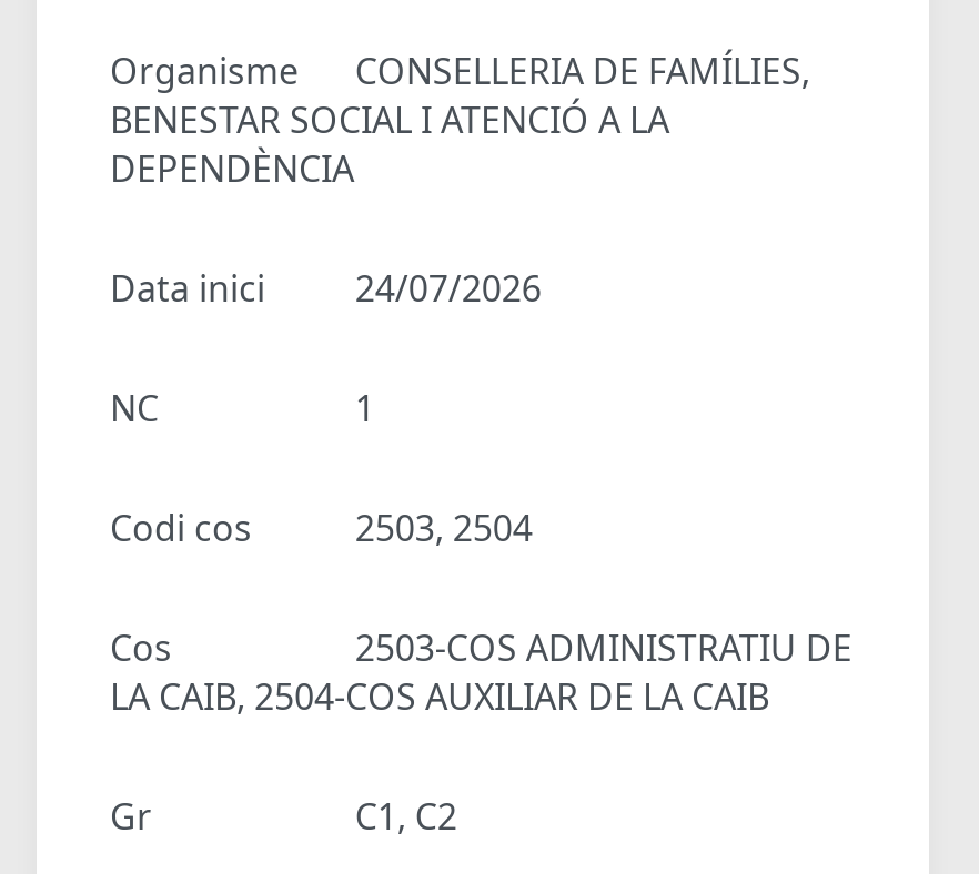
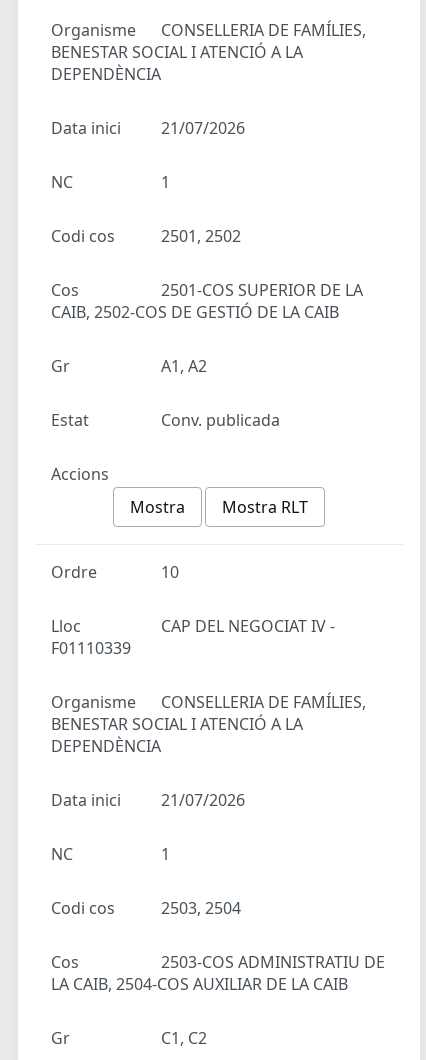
- 24/07/2026
+ 21/07/2026
+ NC
+ 1
+ Codi cos
+ 2501, 2502
+ Cos
+ 2501-COS SUPERIOR DE LA
+ CAIB, 2502-COS DE GESTIÓ DE LA CAIB
+ Gr
+ A1, A2
+ Estat
+ Conv. publicada
+ Accions
+ Mostra
+ Mostra RLT
+ Ordre
+ 10
+ Lloc
+ CAP DEL NEGOCIAT IV -
+ F01110339
+ Organisme
+ CONSELLERIA DE FAMÍLIES,
+ BENESTAR SOCIAL I ATENCIÓ A LA
+ DEPENDÈNCIA
+ Data inici
+ 21/07/2026
